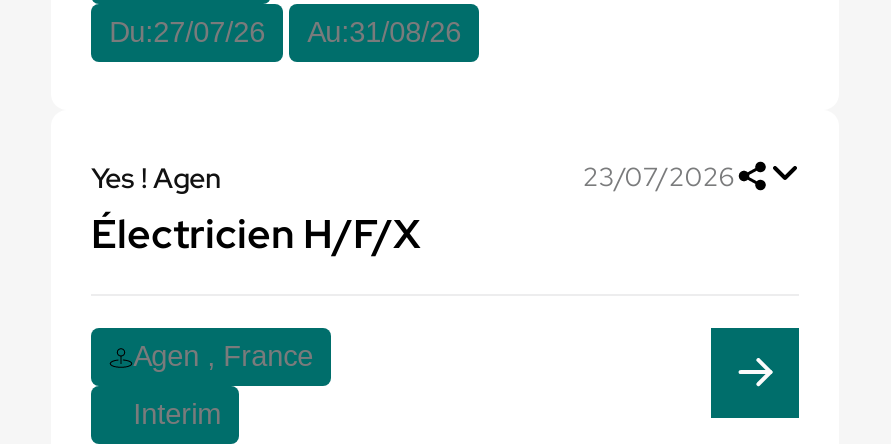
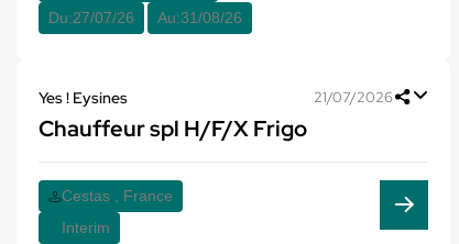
- Yes ! Agen
- 23/07/2026
- Électricien H/F/X
+ Yes ! Eysines
+ 21/07/2026
+ Chauffeur spl H/F/X Frigo

- Agen , France
+ Cestas , France
